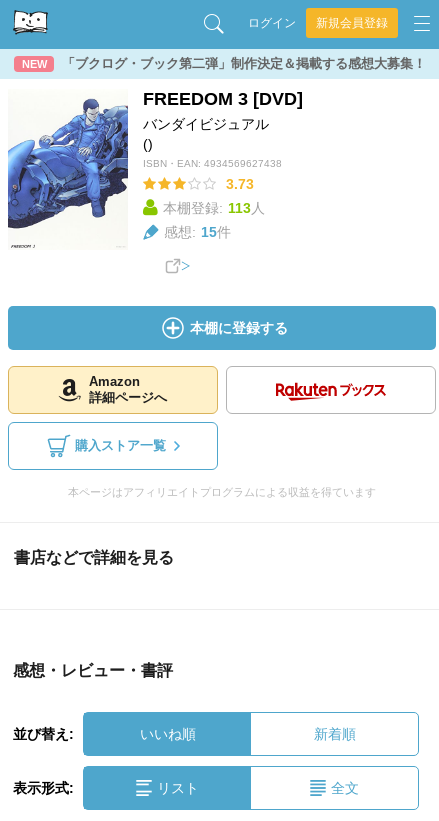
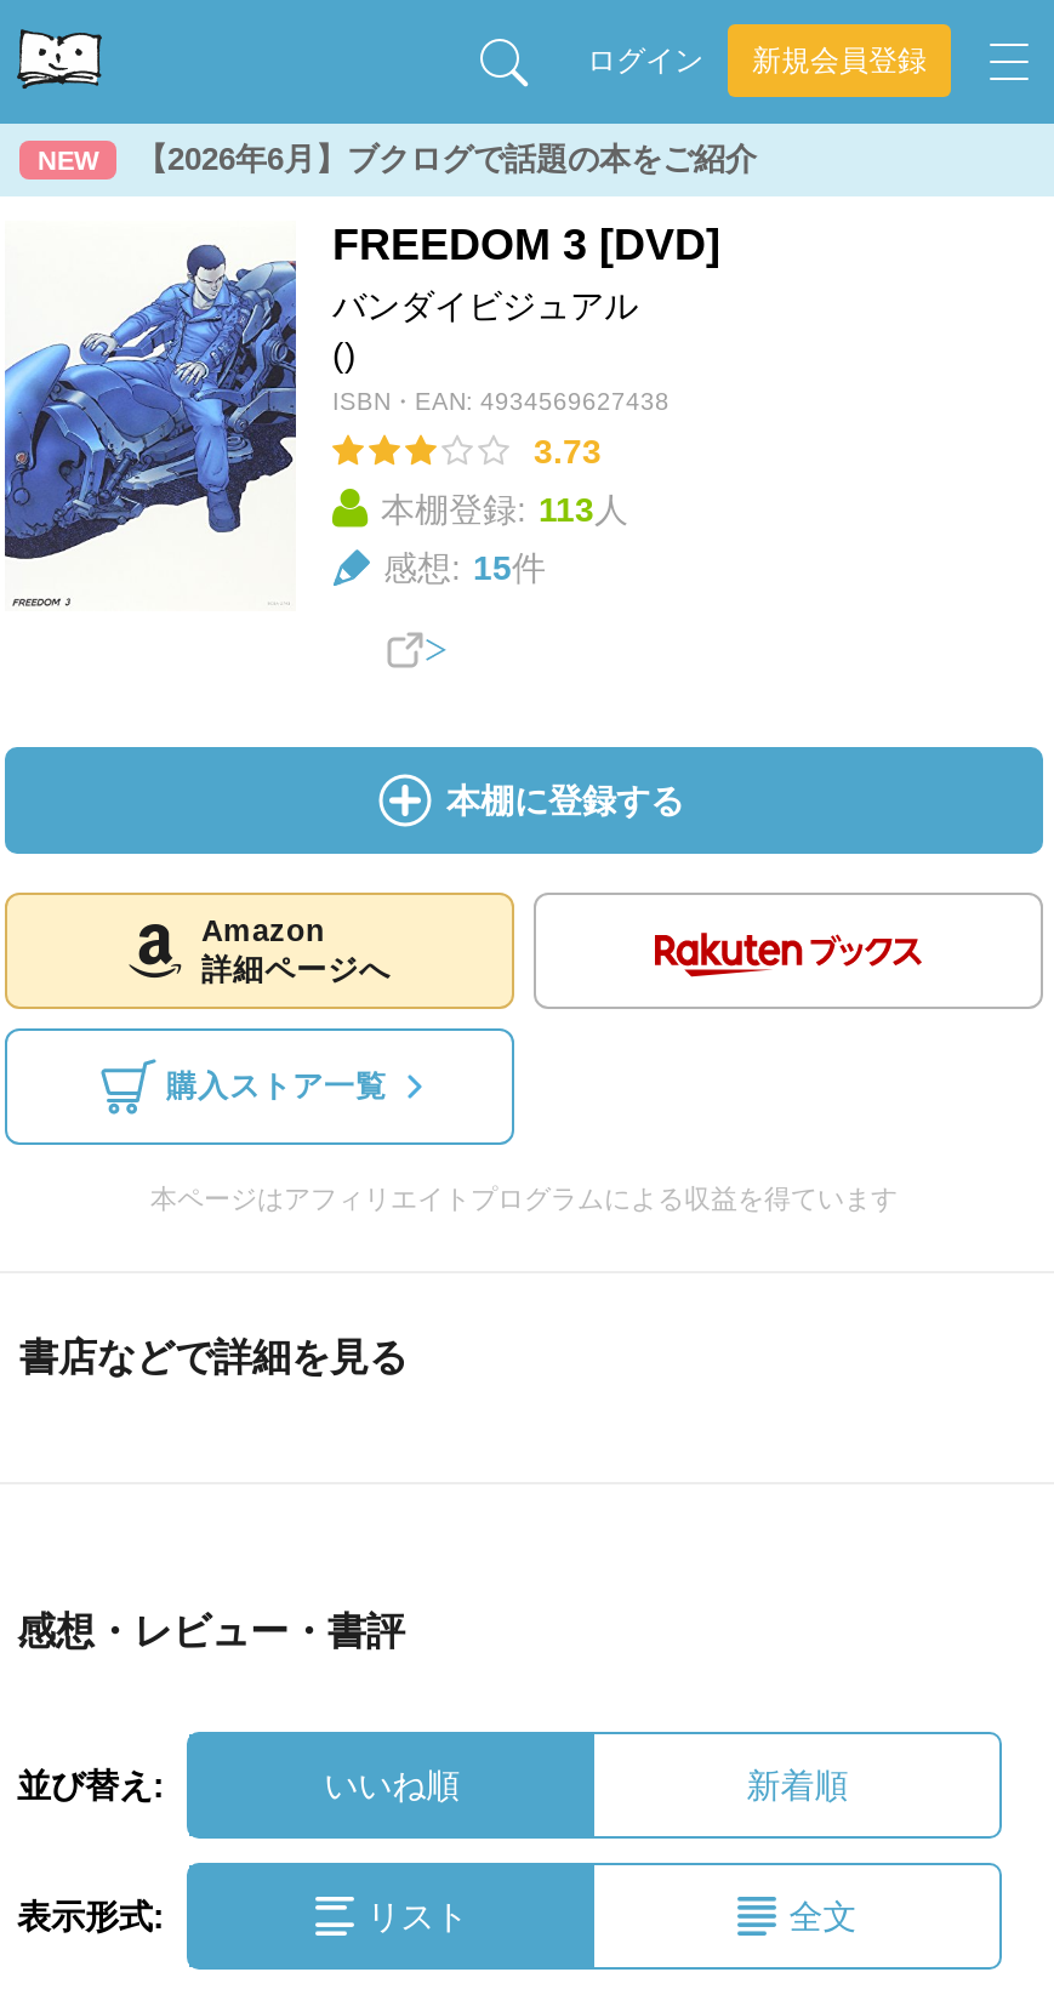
- 「ブクログ・ブック第二弾」制作決定＆掲載する感想大募集！
+ 【2026年6月】ブクログで話題の本をご紹介
